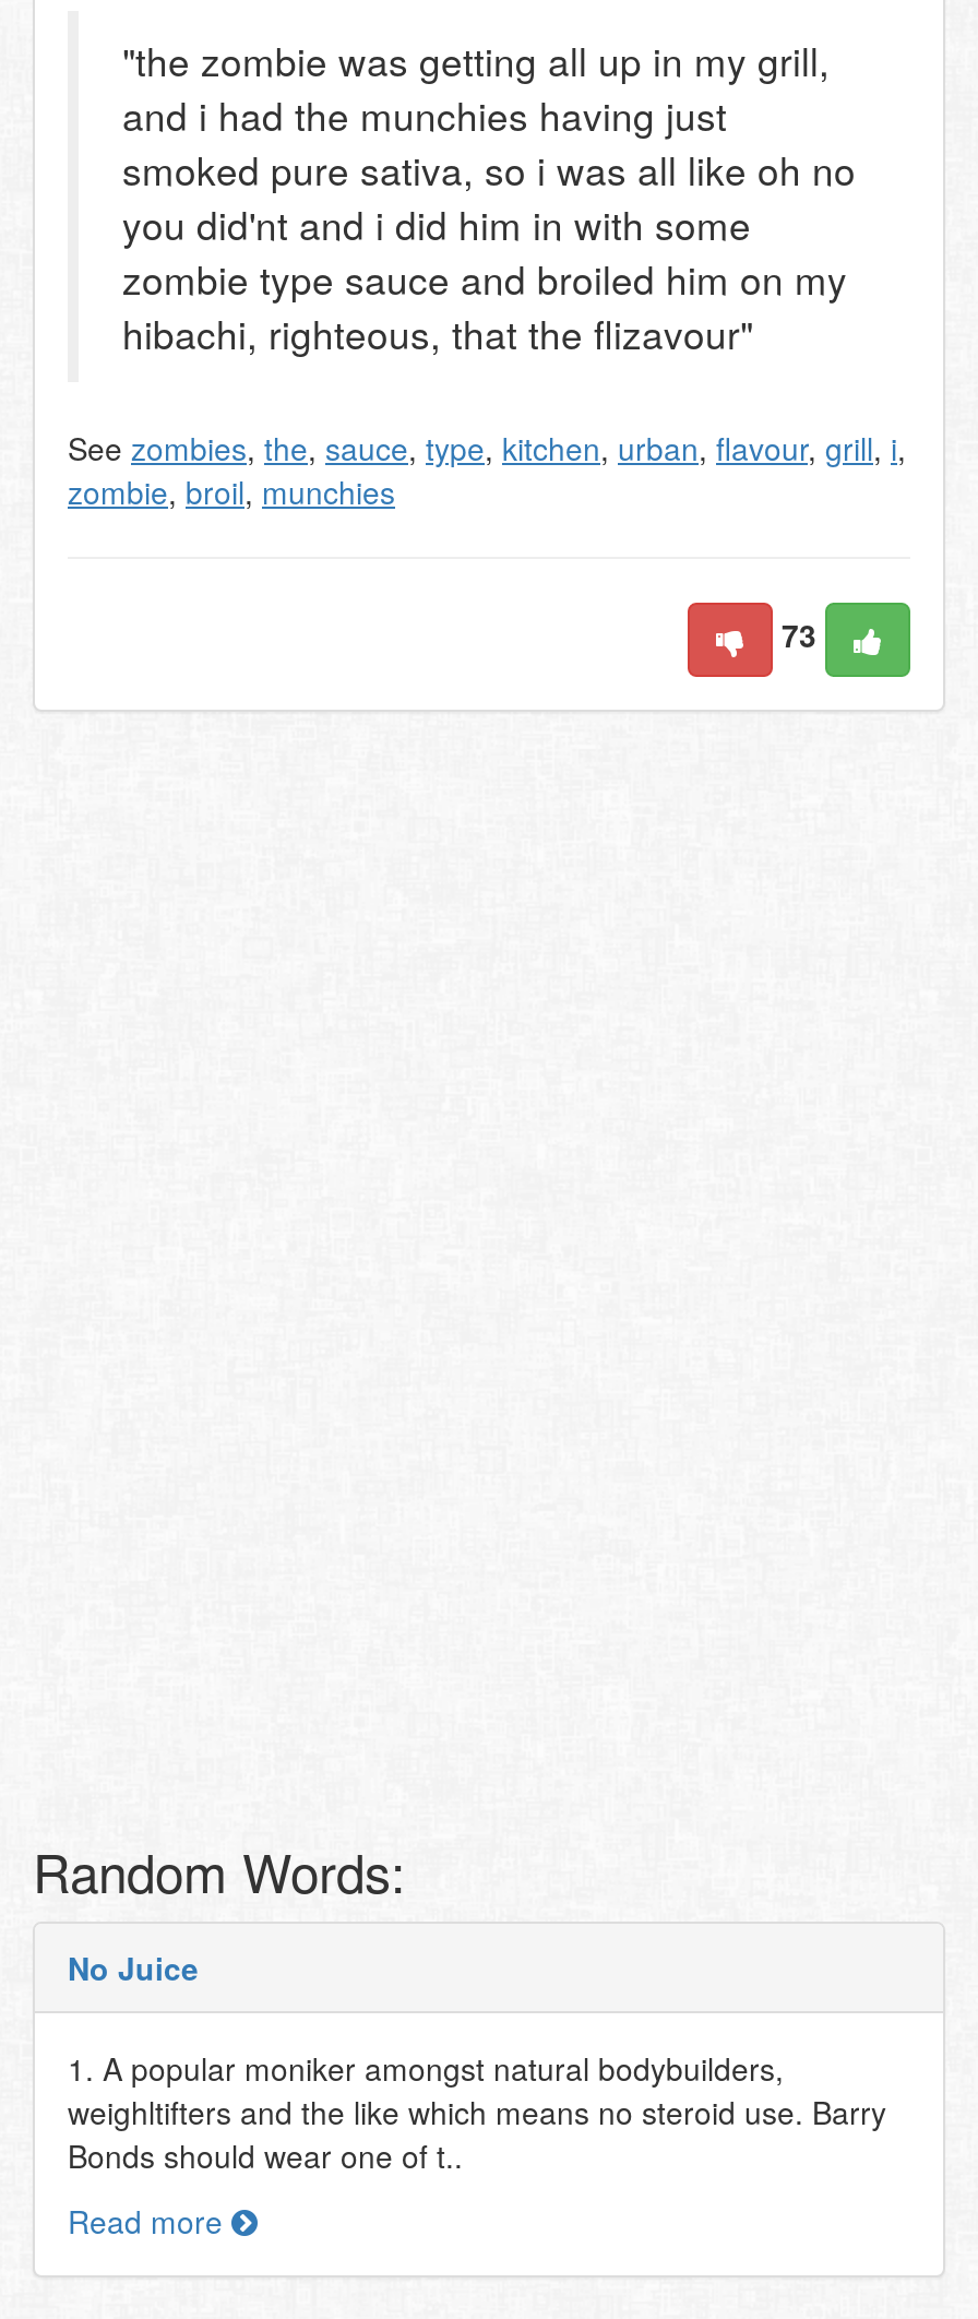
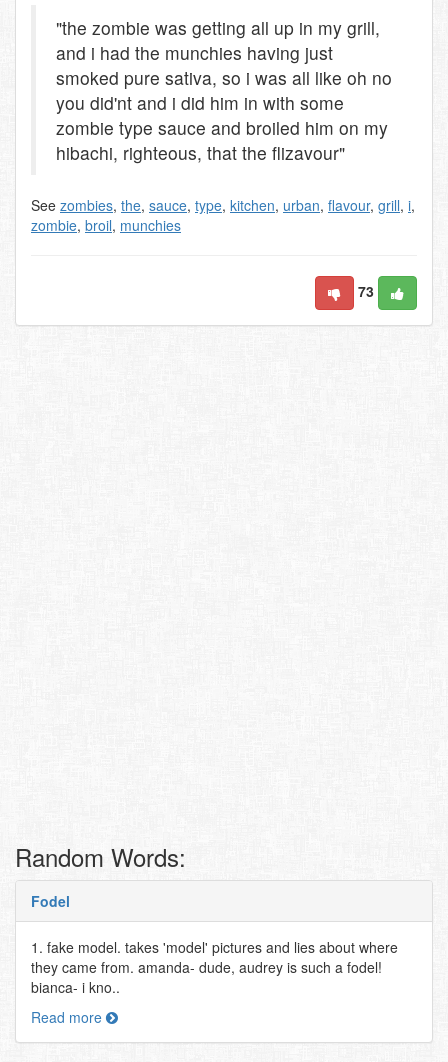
- No Juice
+ Fodel

- 1. A popular moniker amongst natural bodybuilders,
- weighltifters and the like which means no steroid use. Barry
- Bonds should wear one of t..
+ 1. fake model. takes 'model' pictures and lies about where
+ they came from. amanda- dude, audrey is such a fodel!
+ bianca- i kno..
